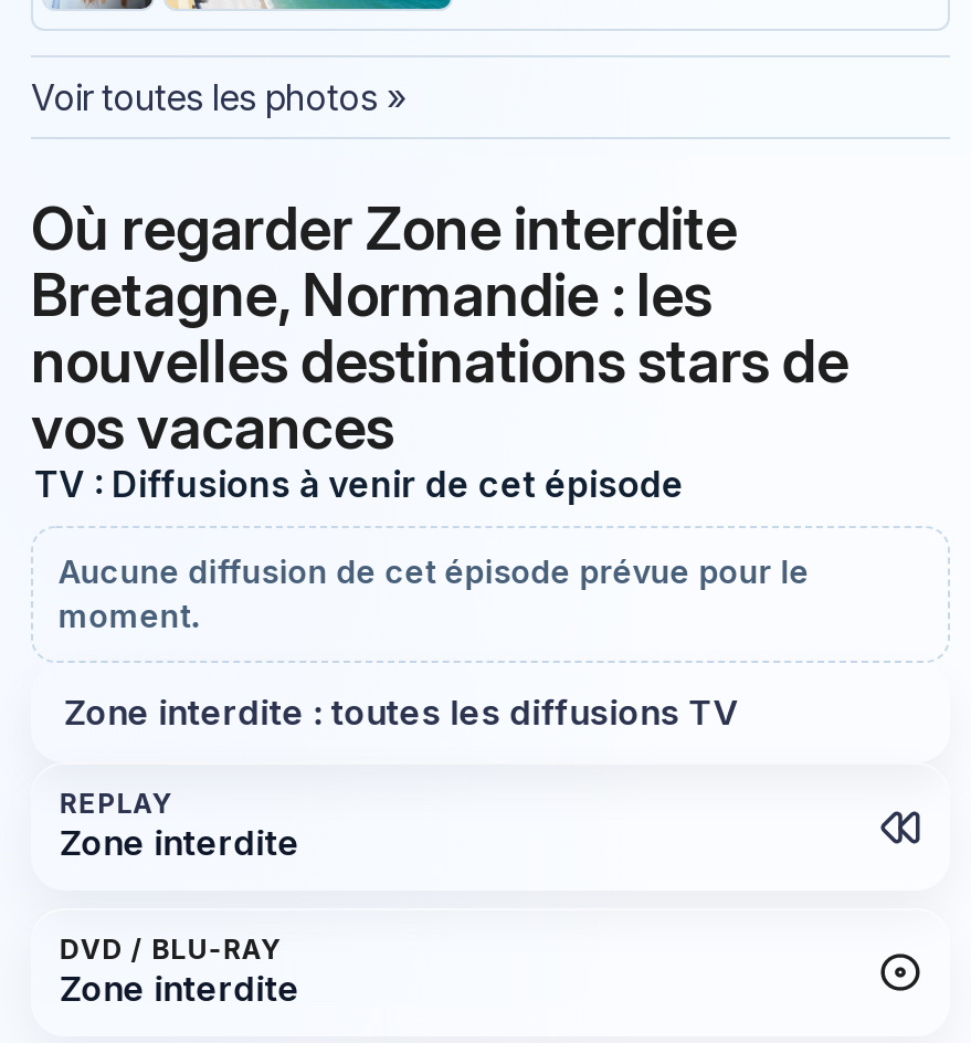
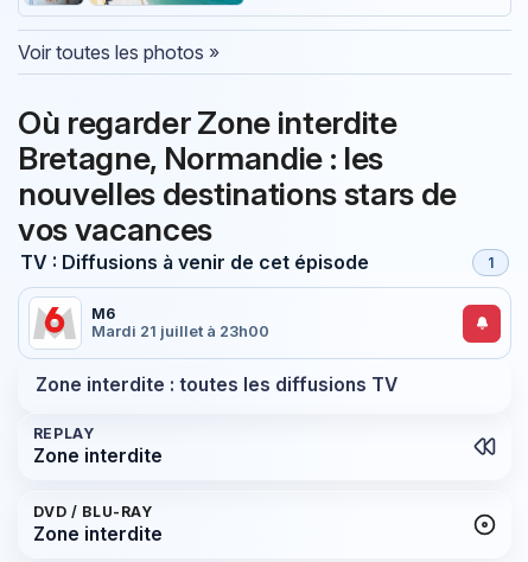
+ [image]

- Aucune diffusion de cet épisode prévue pour le
- moment.
+ 1
+ M6
+ Mardi 21 juillet à 23h00
